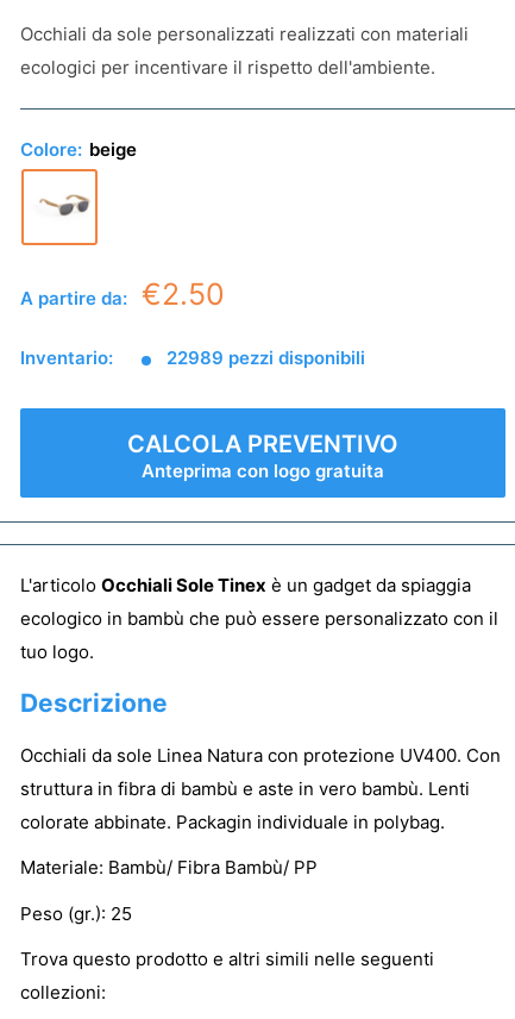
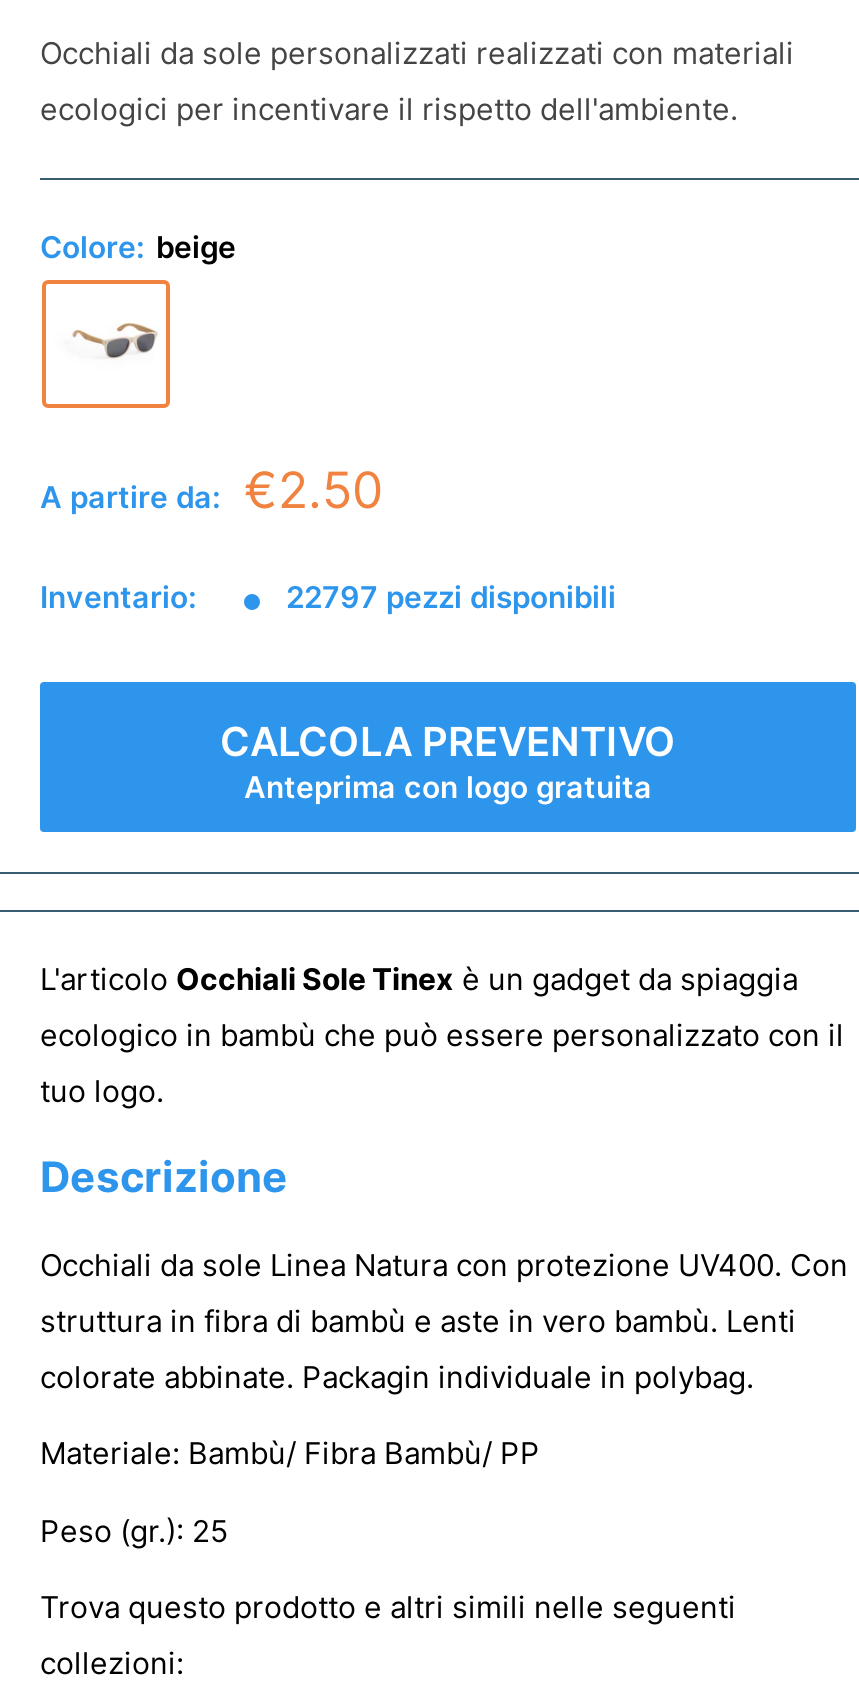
- 22989 pezzi disponibili
+ 22797 pezzi disponibili
